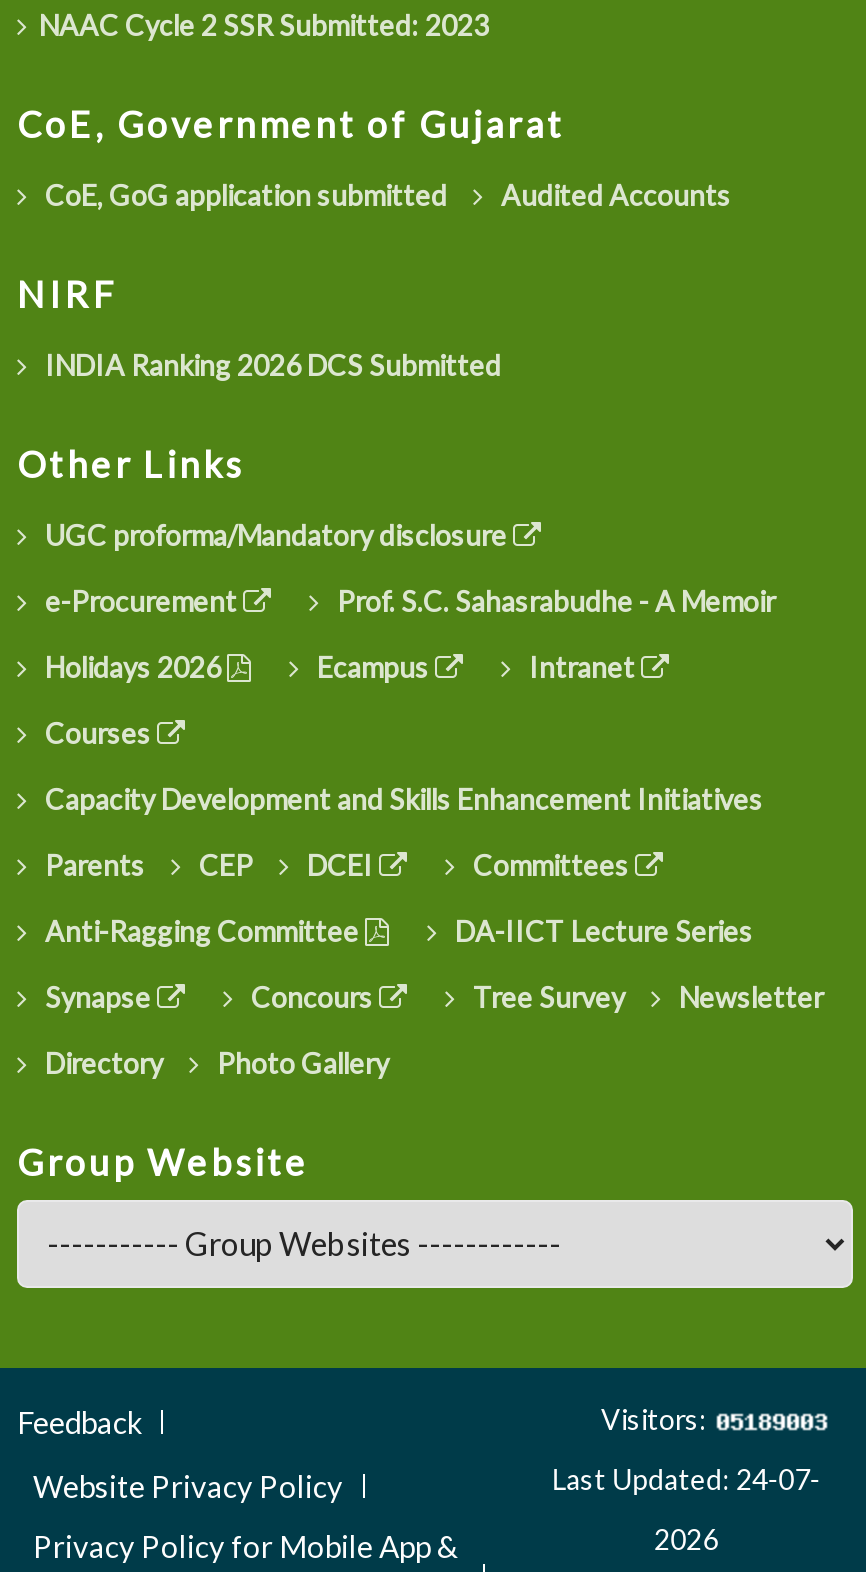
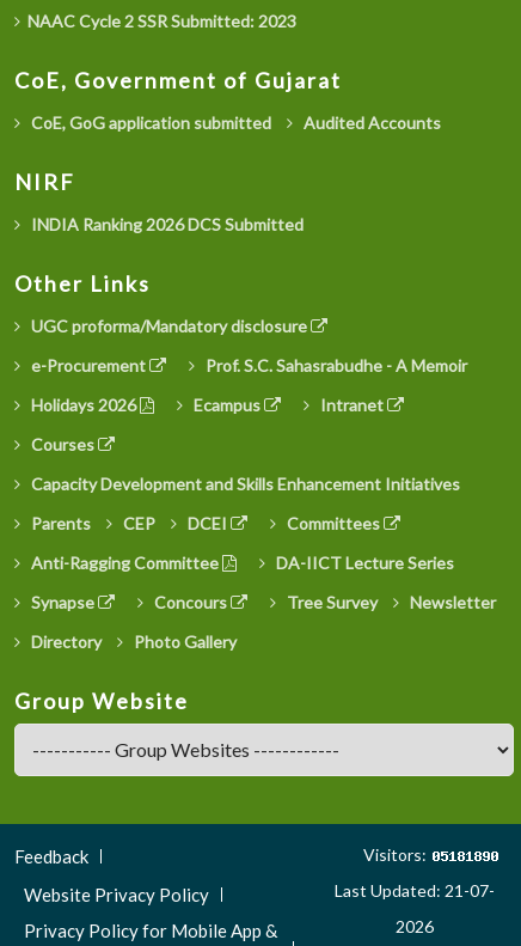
- Last Updated: 24-07-
+ Last Updated: 21-07-
